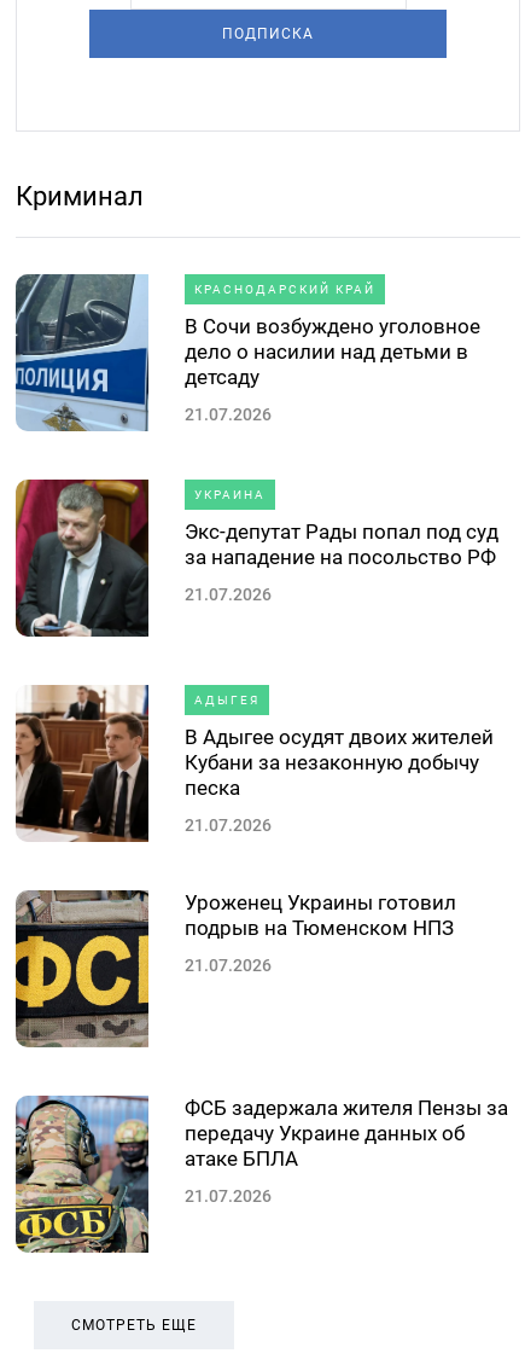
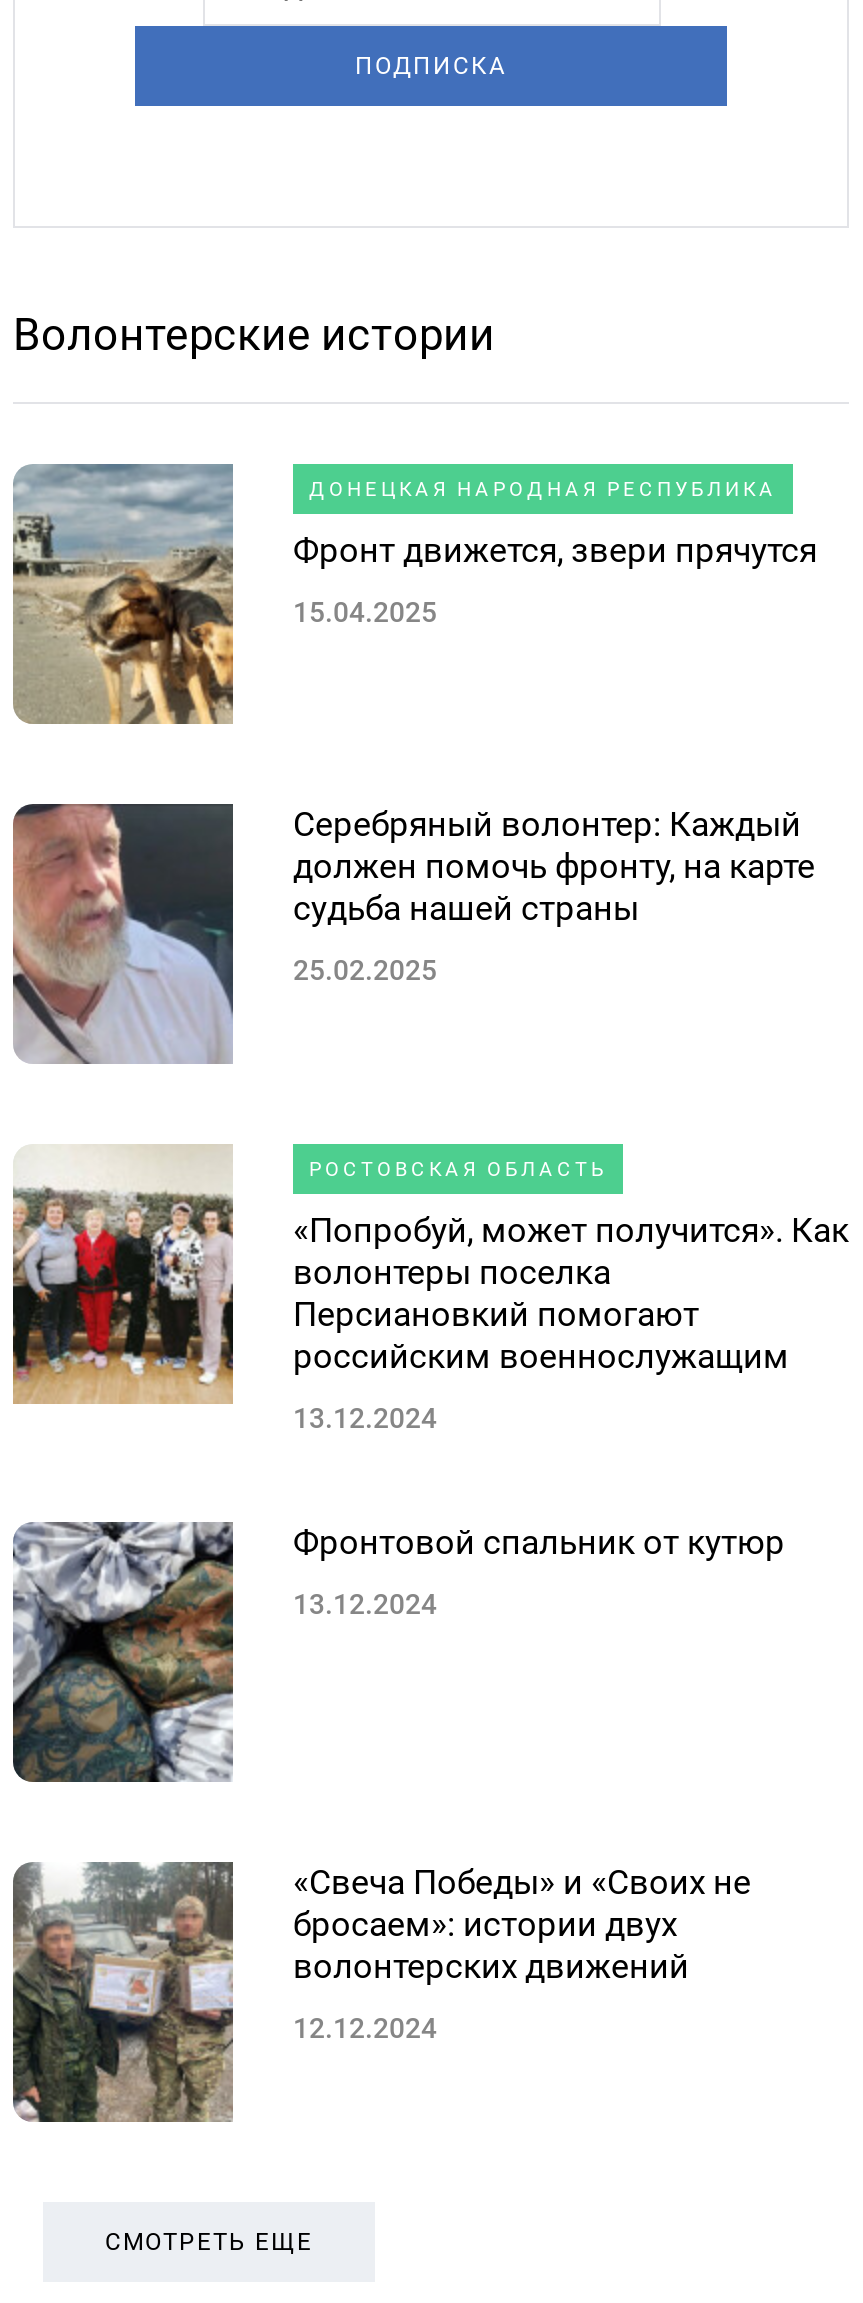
- [image]
- Криминал
- КРАСНОДАРСКИЙ КРАЙ
- В Сочи возбуждено уголовное
- дело о насилии над детьми в
- детсаду
- 21.07.2026
+ [image]
+ Волонтерские истории
+ ДОНЕЦКАЯ НАРОДНАЯ РЕСПУБЛИКА
+ Фронт движется, звери прячутся
+ 15.04.2025

- [image]
- УКРАИНА
- Экс-депутат Рады попал под суд
- за нападение на посольство РФ
- 21.07.2026
+ [image]
+ Серебряный волонтер: Каждый
+ должен помочь фронту, на карте
+ судьба нашей страны
+ 25.02.2025

- [image]
- АДЫГЕЯ
- В Адыгее осудят двоих жителей
- Кубани за незаконную добычу
- песка
- 21.07.2026
- Уроженец Украины готовил
- подрыв на Тюменском НПЗ
- 21.07.2026
+ [image]
+ РОСТОВСКАЯ ОБЛАСТЬ
+ «Попробуй, может получится». Как
+ волонтеры поселка
+ Персиановкий помогают
+ российским военнослужащим
+ 13.12.2024
+ Фронтовой спальник от кутюр
+ 13.12.2024

- [image]
+ [image]

- [image]
- ФСБ задержала жителя Пензы за
- передачу Украине данных об
- атаке БПЛА
- 21.07.2026
+ [image]
+ «Свеча Победы» и «Своих не
+ бросаем»: истории двух
+ волонтерских движений
+ 12.12.2024
